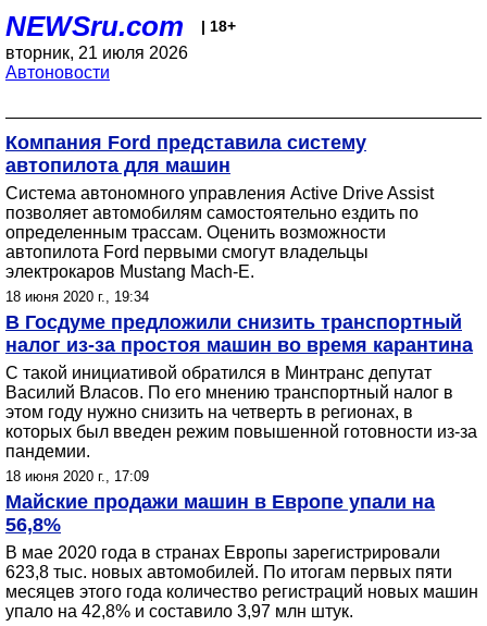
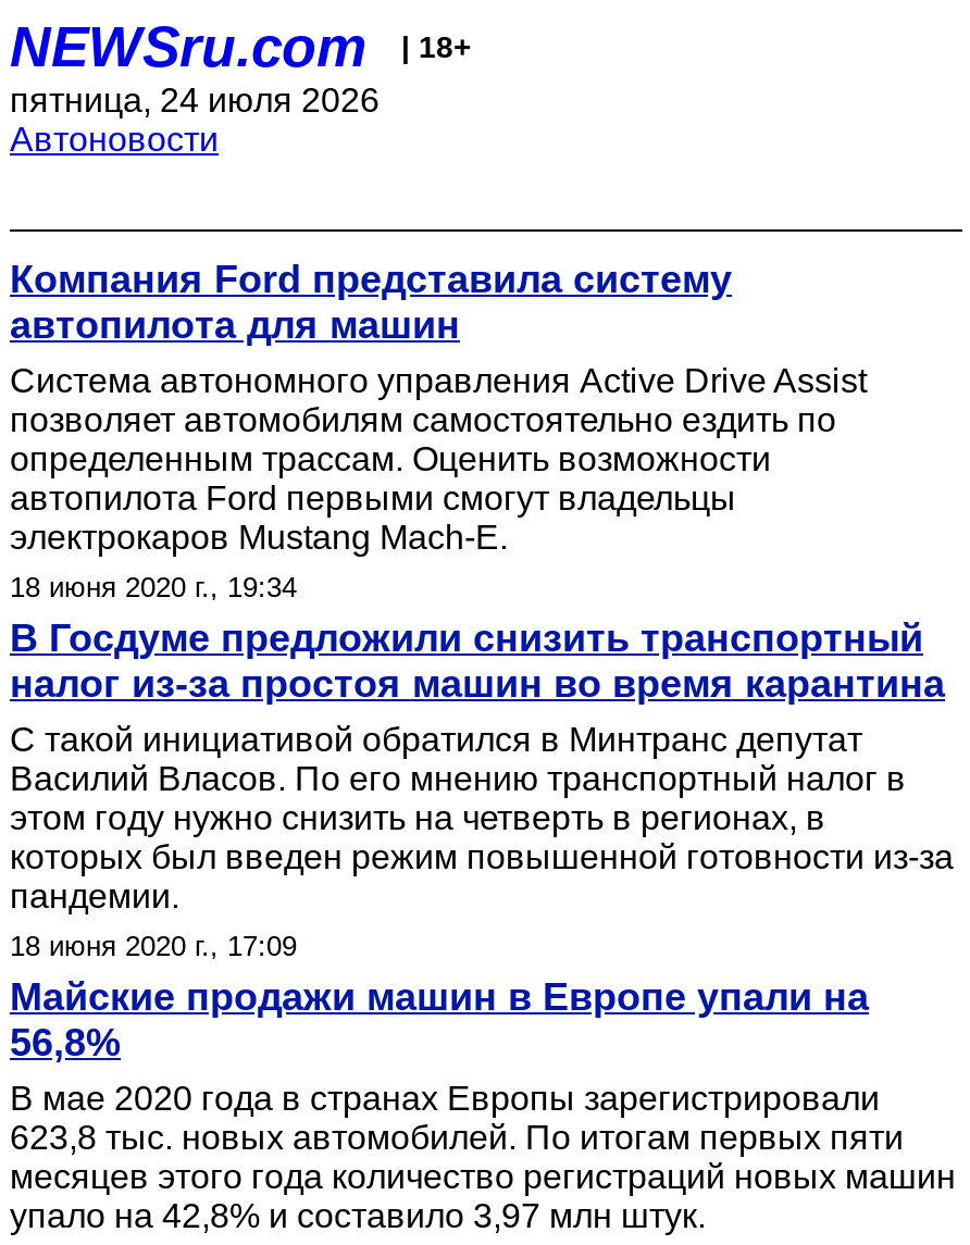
- вторник, 21 июля 2026
+ пятница, 24 июля 2026
